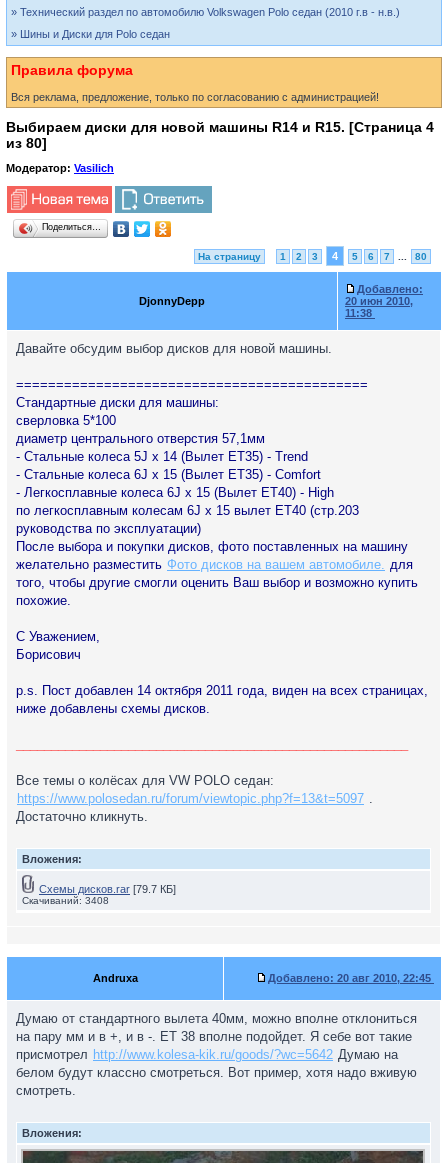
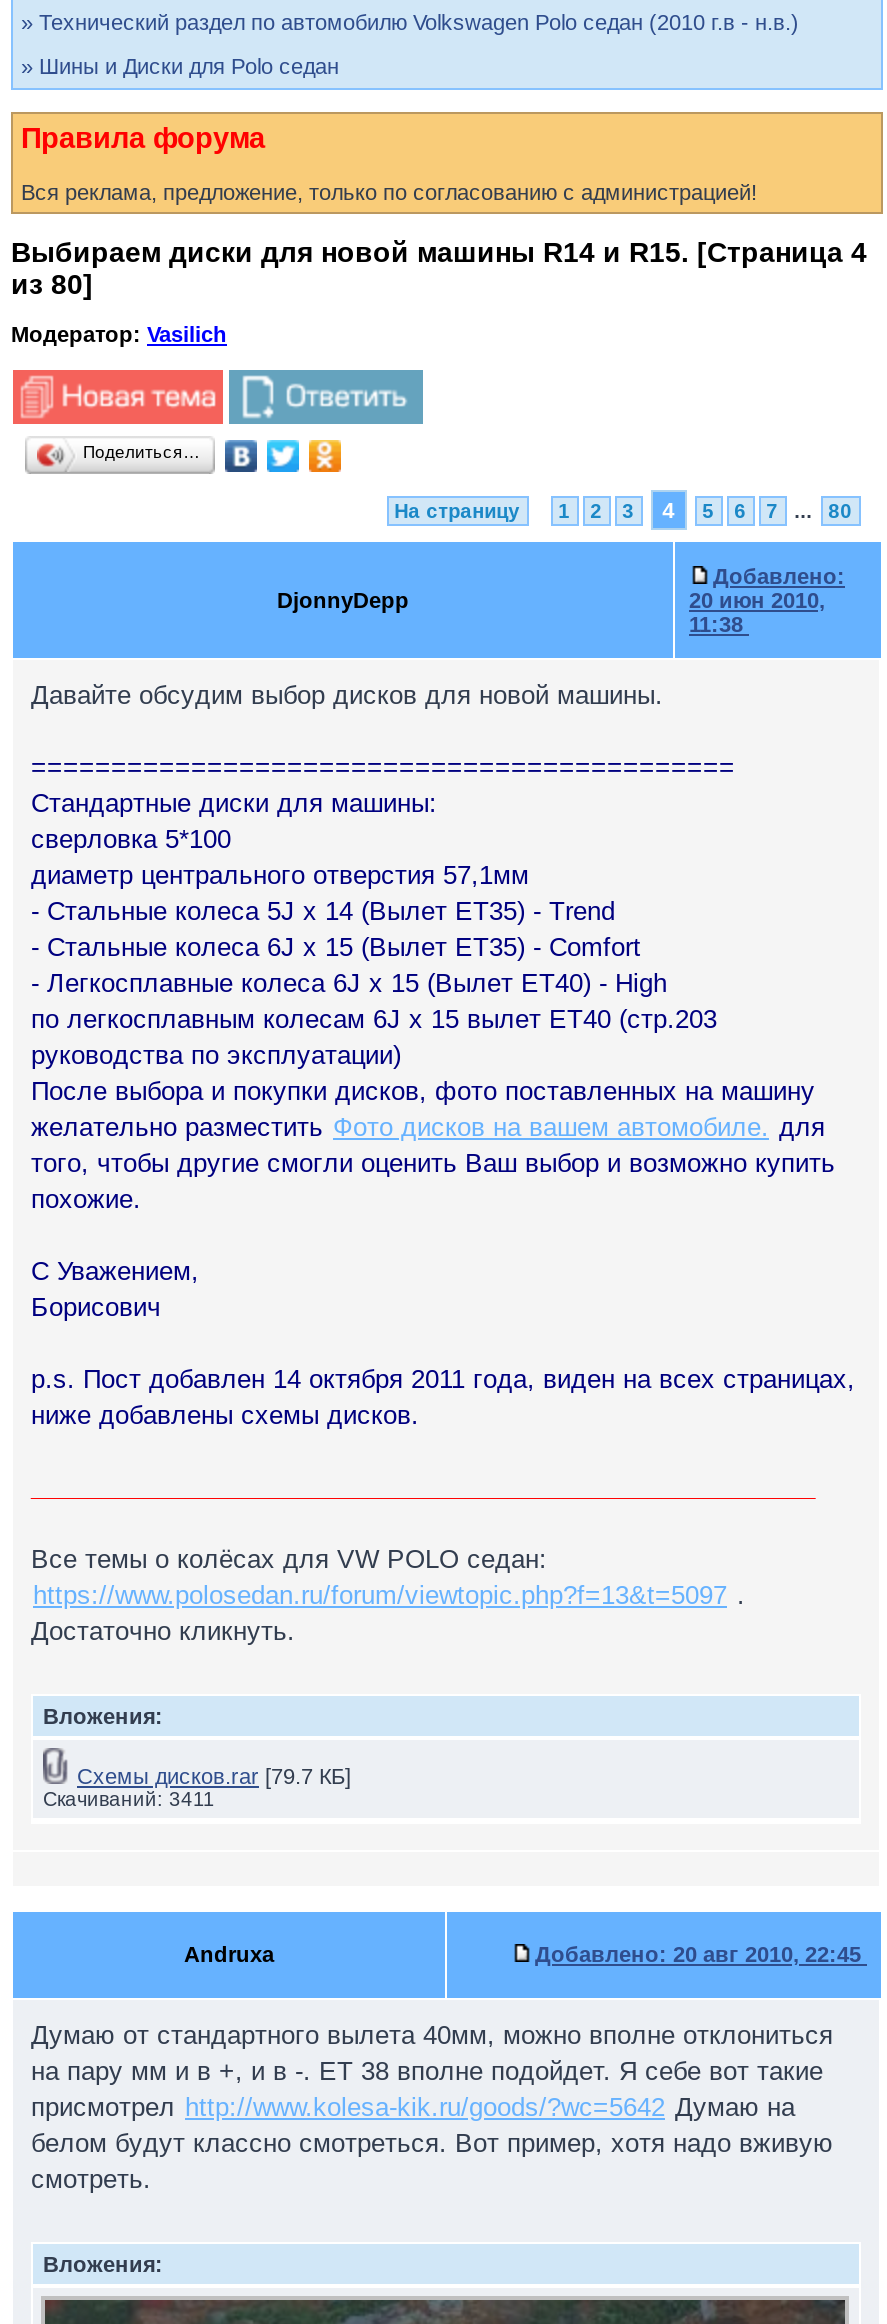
- Скачиваний: 3408
+ Скачиваний: 3411
